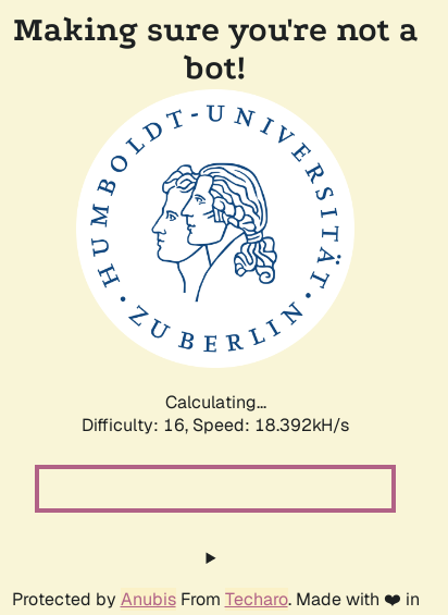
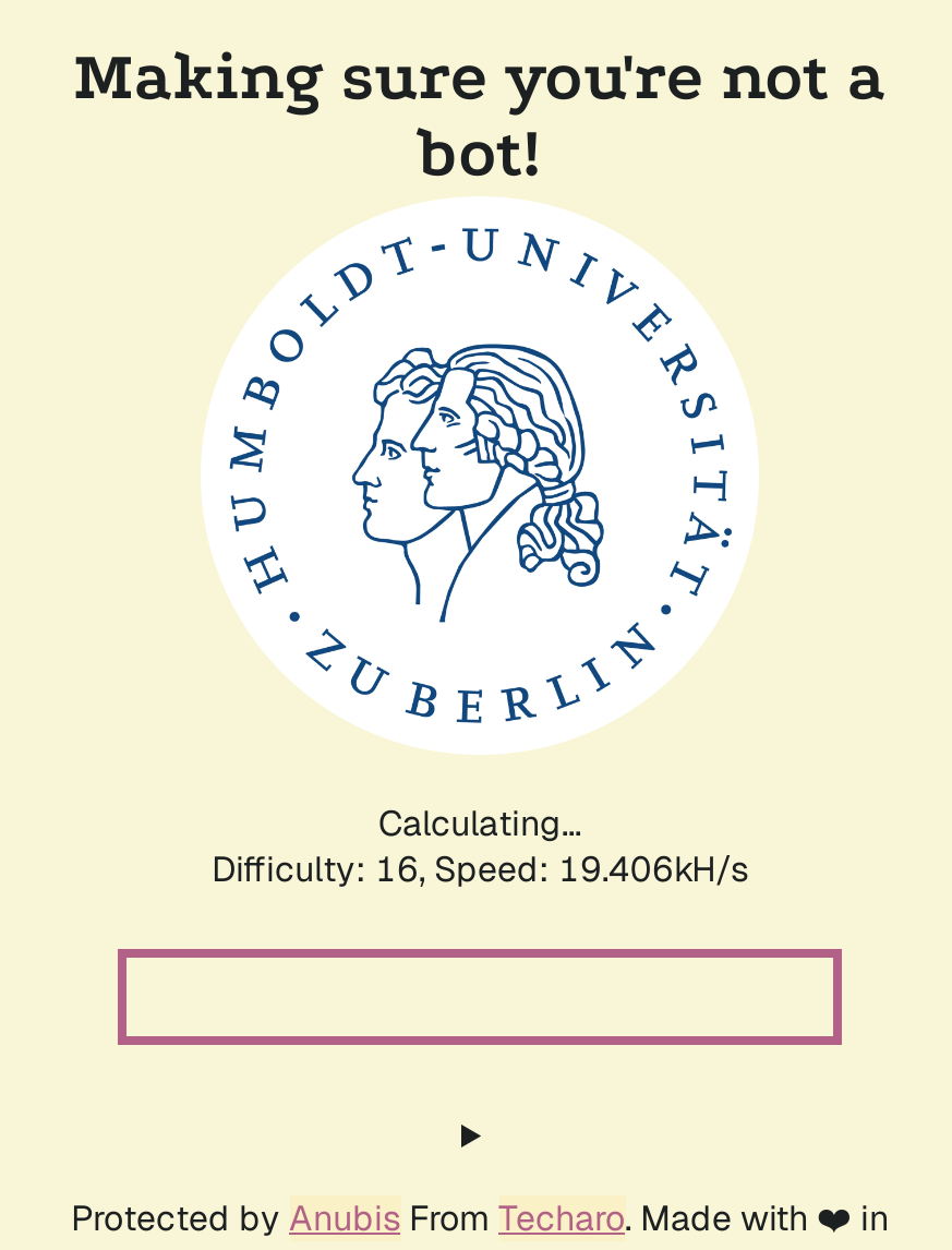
- Difficulty: 16, Speed: 18.392kH/s
+ Difficulty: 16, Speed: 19.406kH/s
